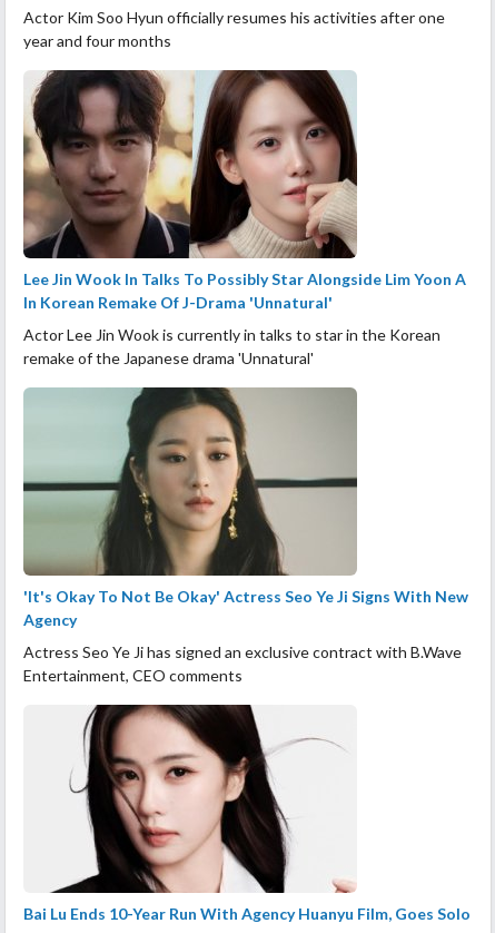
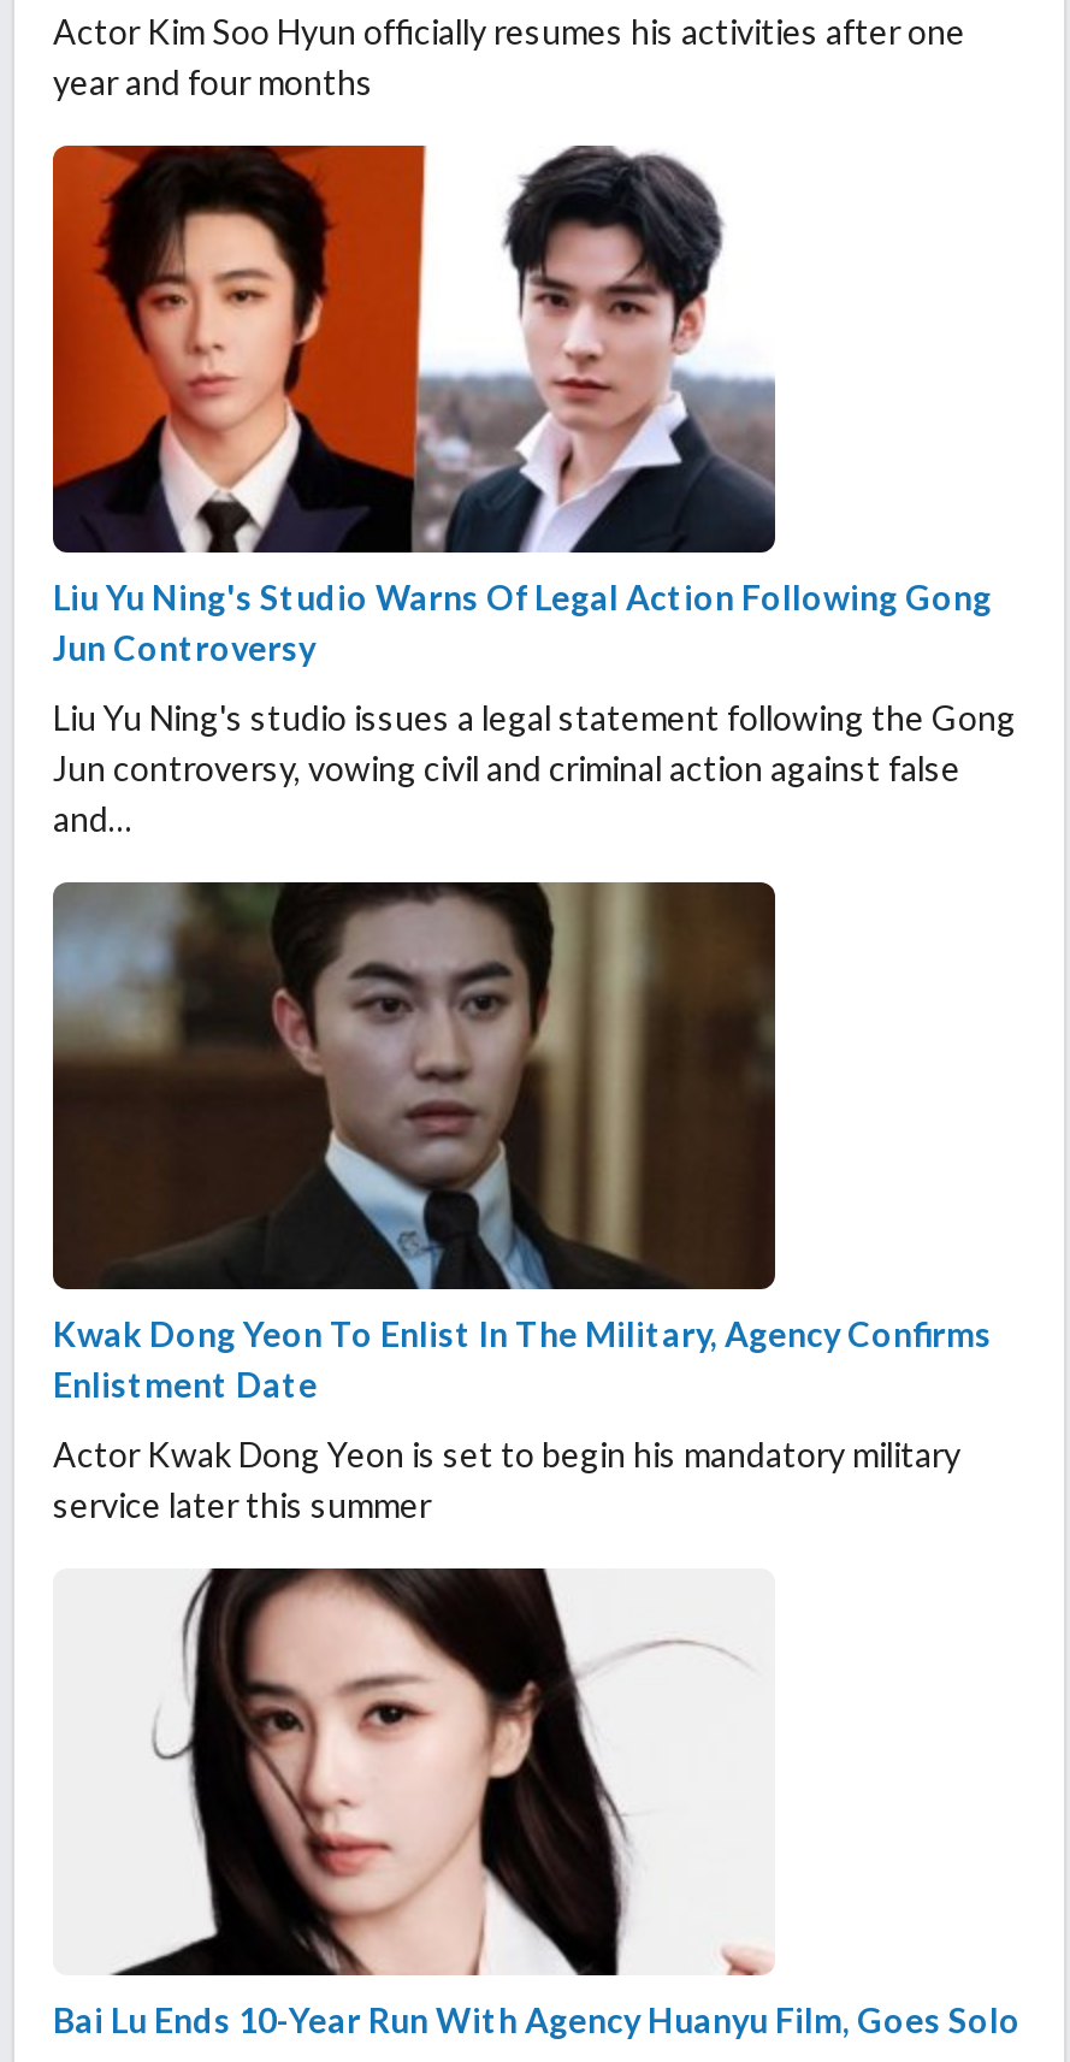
- [image]
- Lee Jin Wook In Talks To Possibly Star Alongside Lim Yoon A
- In Korean Remake Of J-Drama 'Unnatural'
+ [image]
+ Liu Yu Ning's Studio Warns Of Legal Action Following Gong
+ Jun Controversy

- Actor Lee Jin Wook is currently in talks to star in the Korean
- remake of the Japanese drama 'Unnatural'
+ Liu Yu Ning's studio issues a legal statement following the Gong
+ Jun controversy, vowing civil and criminal action against false
+ and…

- [image]
- 'It's Okay To Not Be Okay' Actress Seo Ye Ji Signs With New
- Agency
+ [image]
+ Kwak Dong Yeon To Enlist In The Military, Agency Confirms
+ Enlistment Date

- Actress Seo Ye Ji has signed an exclusive contract with B.Wave
- Entertainment, CEO comments
+ Actor Kwak Dong Yeon is set to begin his mandatory military
+ service later this summer
